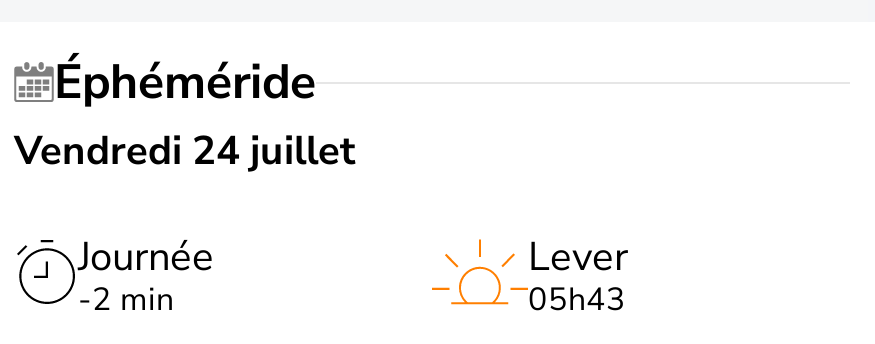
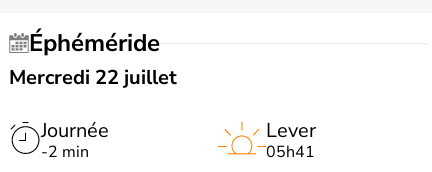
- Vendredi 24 juillet
+ Mercredi 22 juillet

- 05h43
+ 05h41
